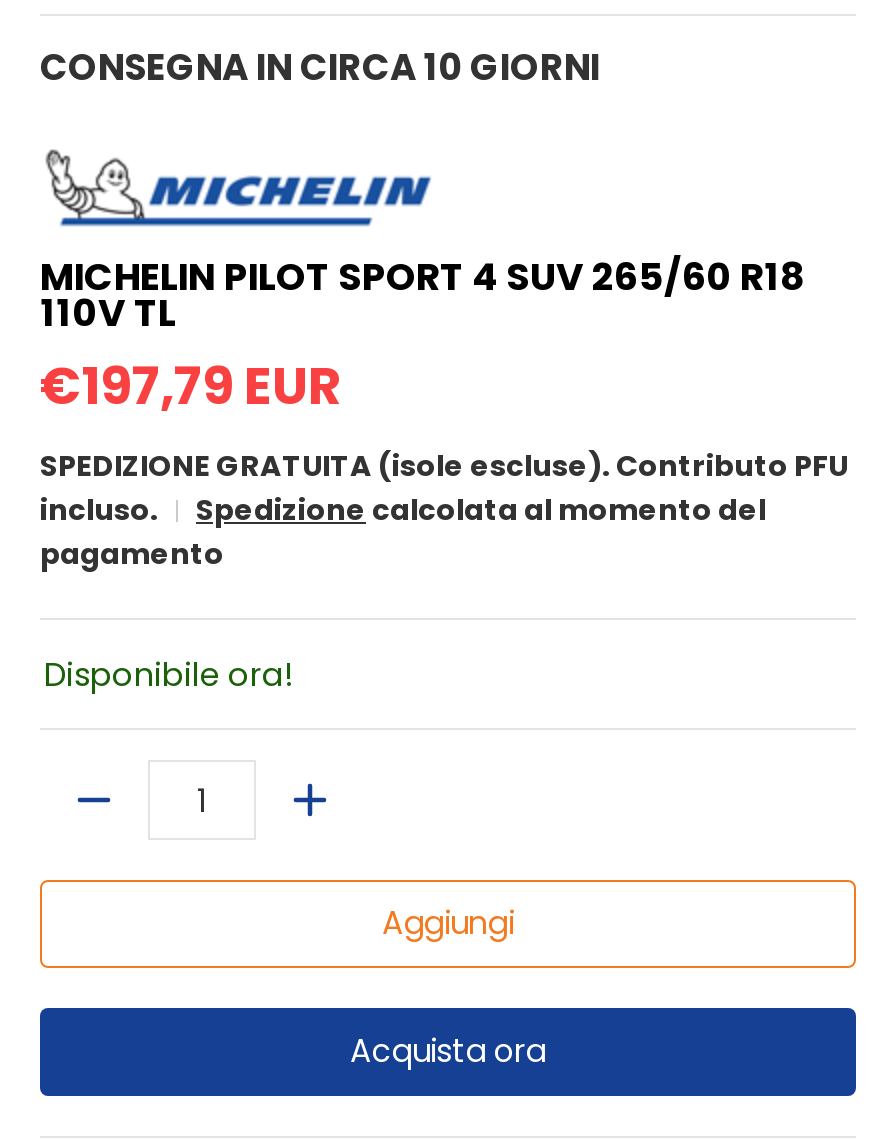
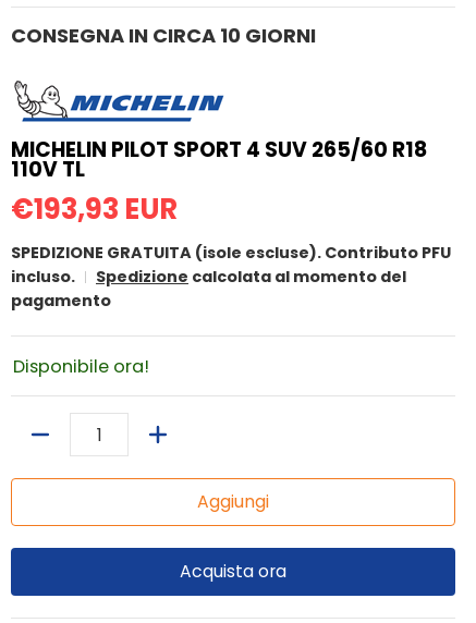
- €197,79 EUR
+ €193,93 EUR
